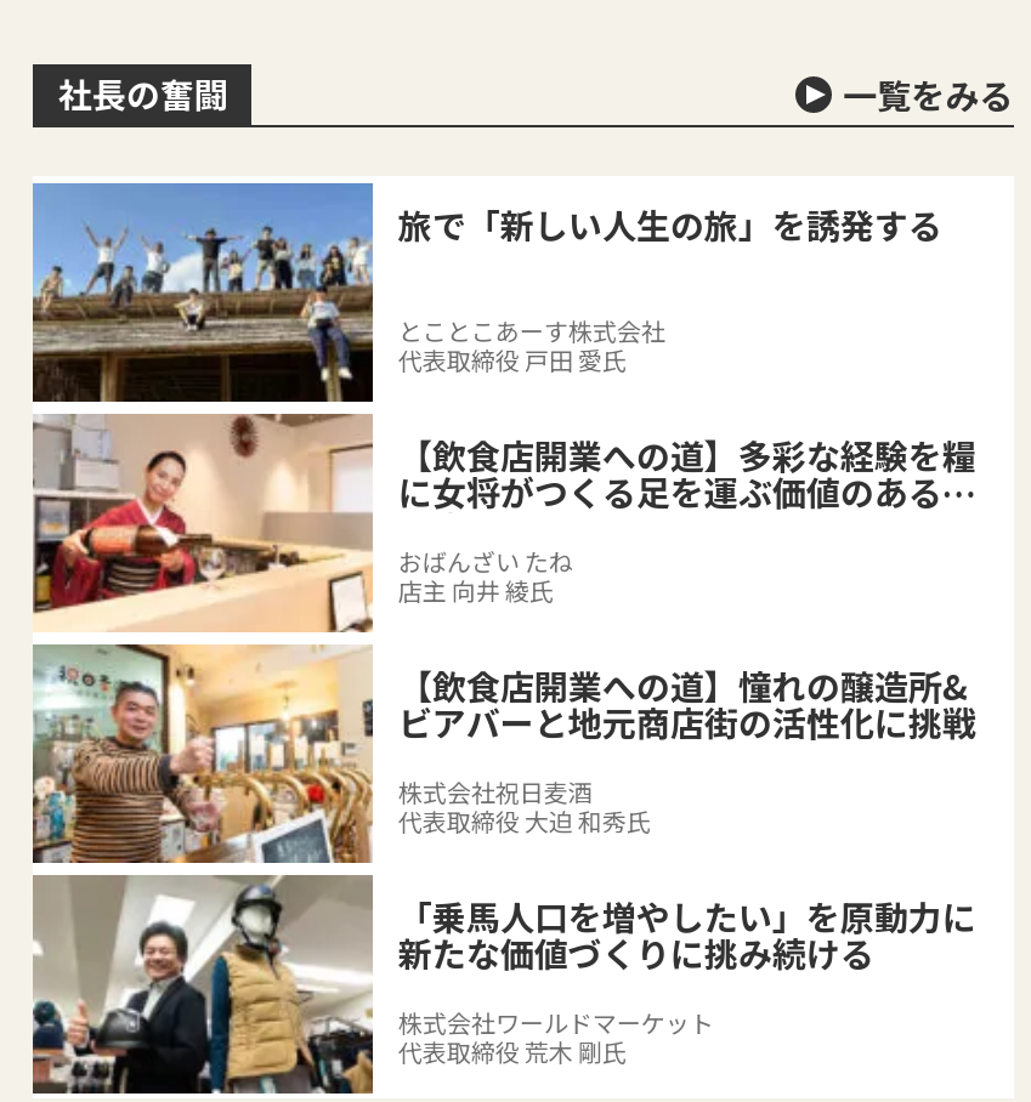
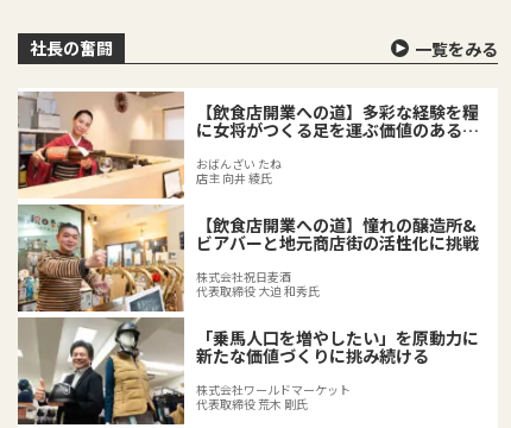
- [image]
- 旅で「新しい人生の旅」を誘発する
- とことこあーす株式会社
- 代表取締役 戸田 愛氏
